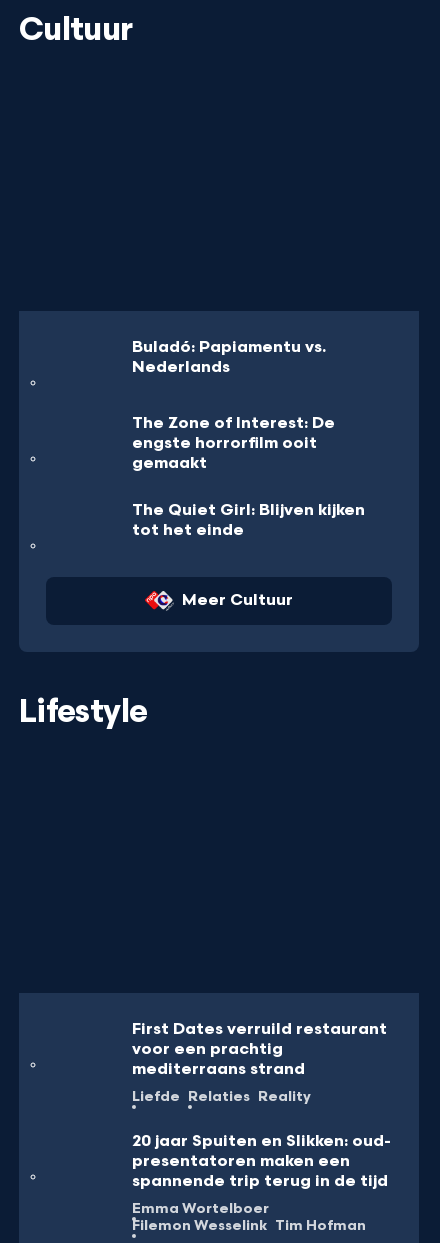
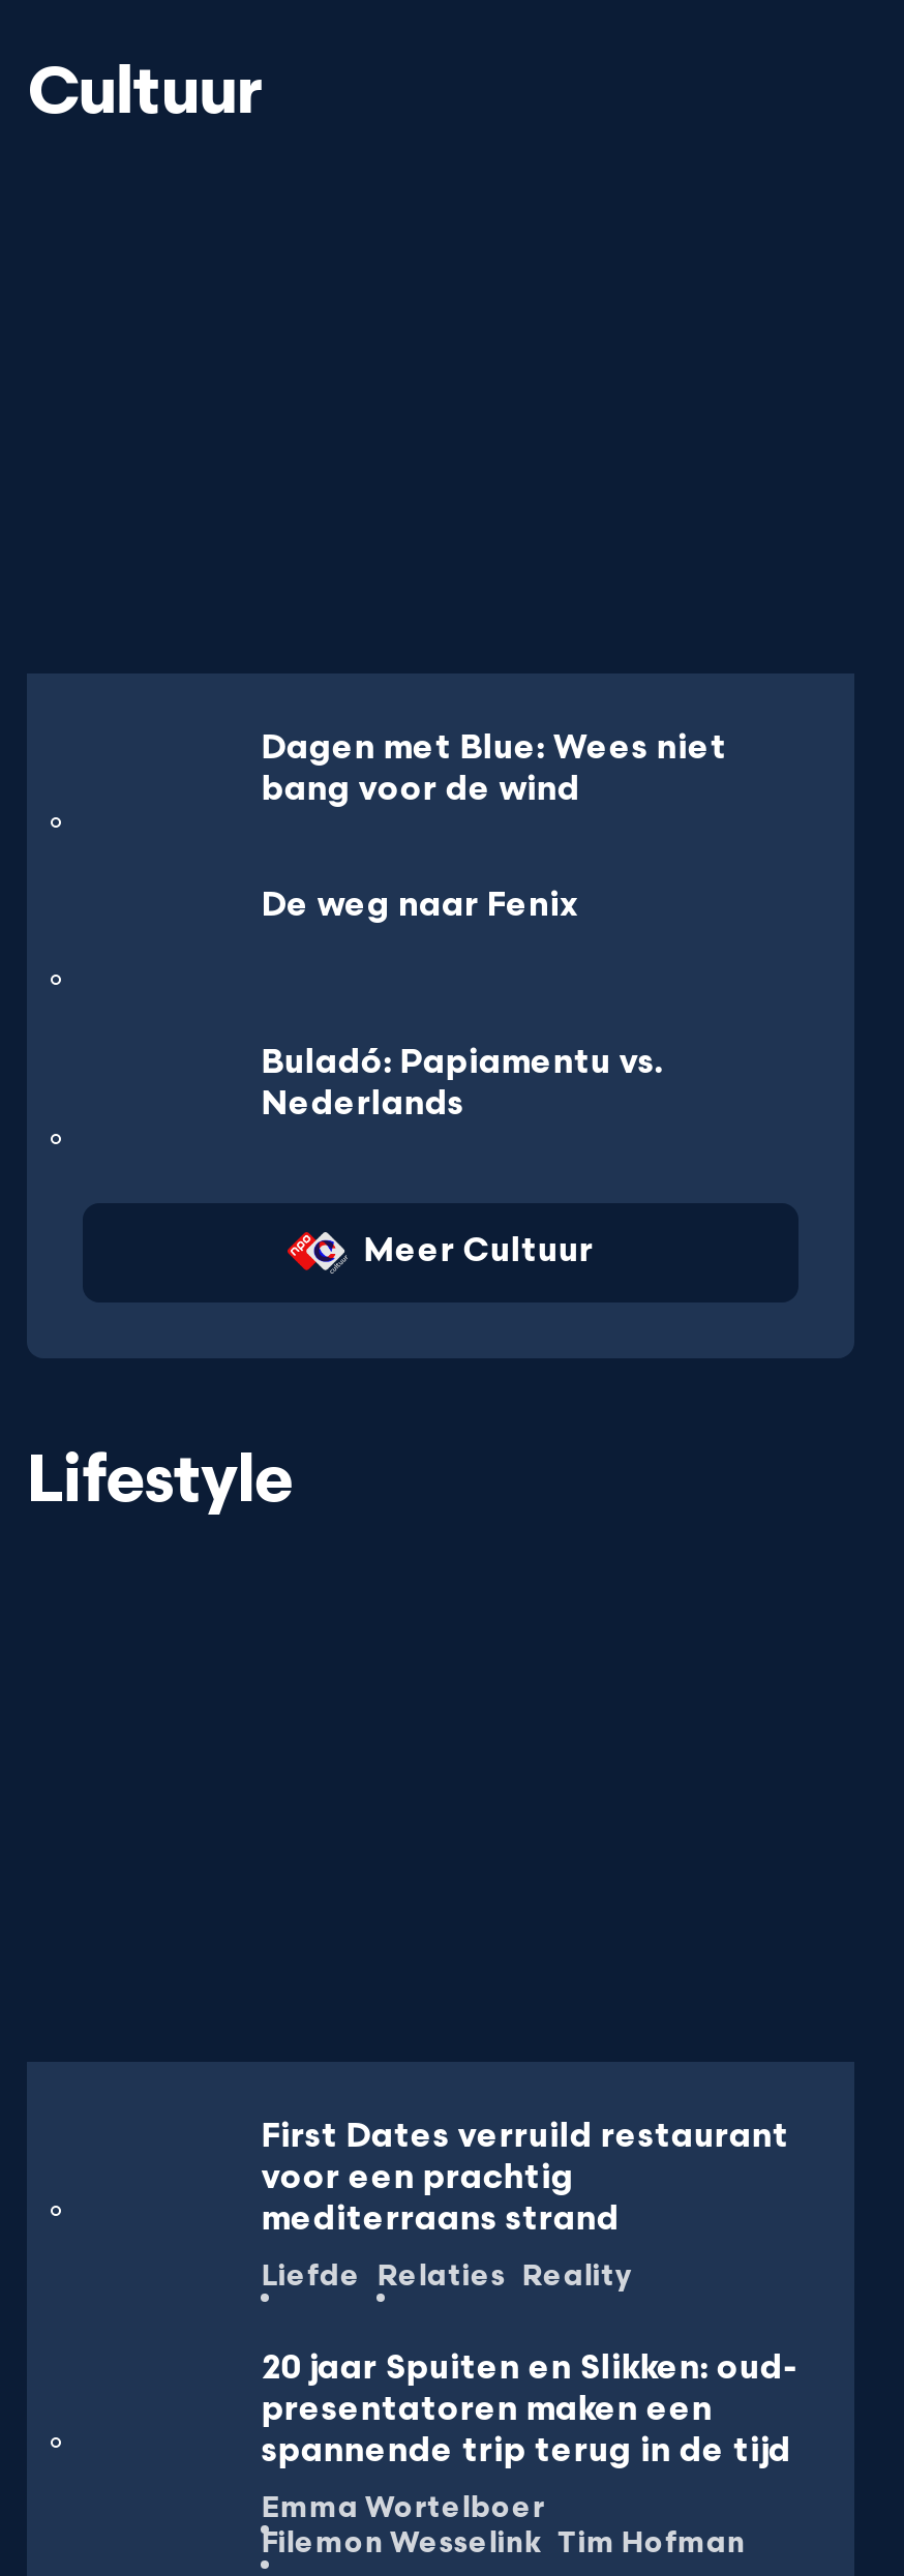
+ Dagen met Blue: Wees niet
+ bang voor de wind
+ De weg naar Fenix

moved down: Buladó: Papiamentu vs. | Nederlands

- The Zone of Interest: De
- engste horrorfilm ooit
- gemaakt
- The Quiet Girl: Blijven kijken
- tot het einde
